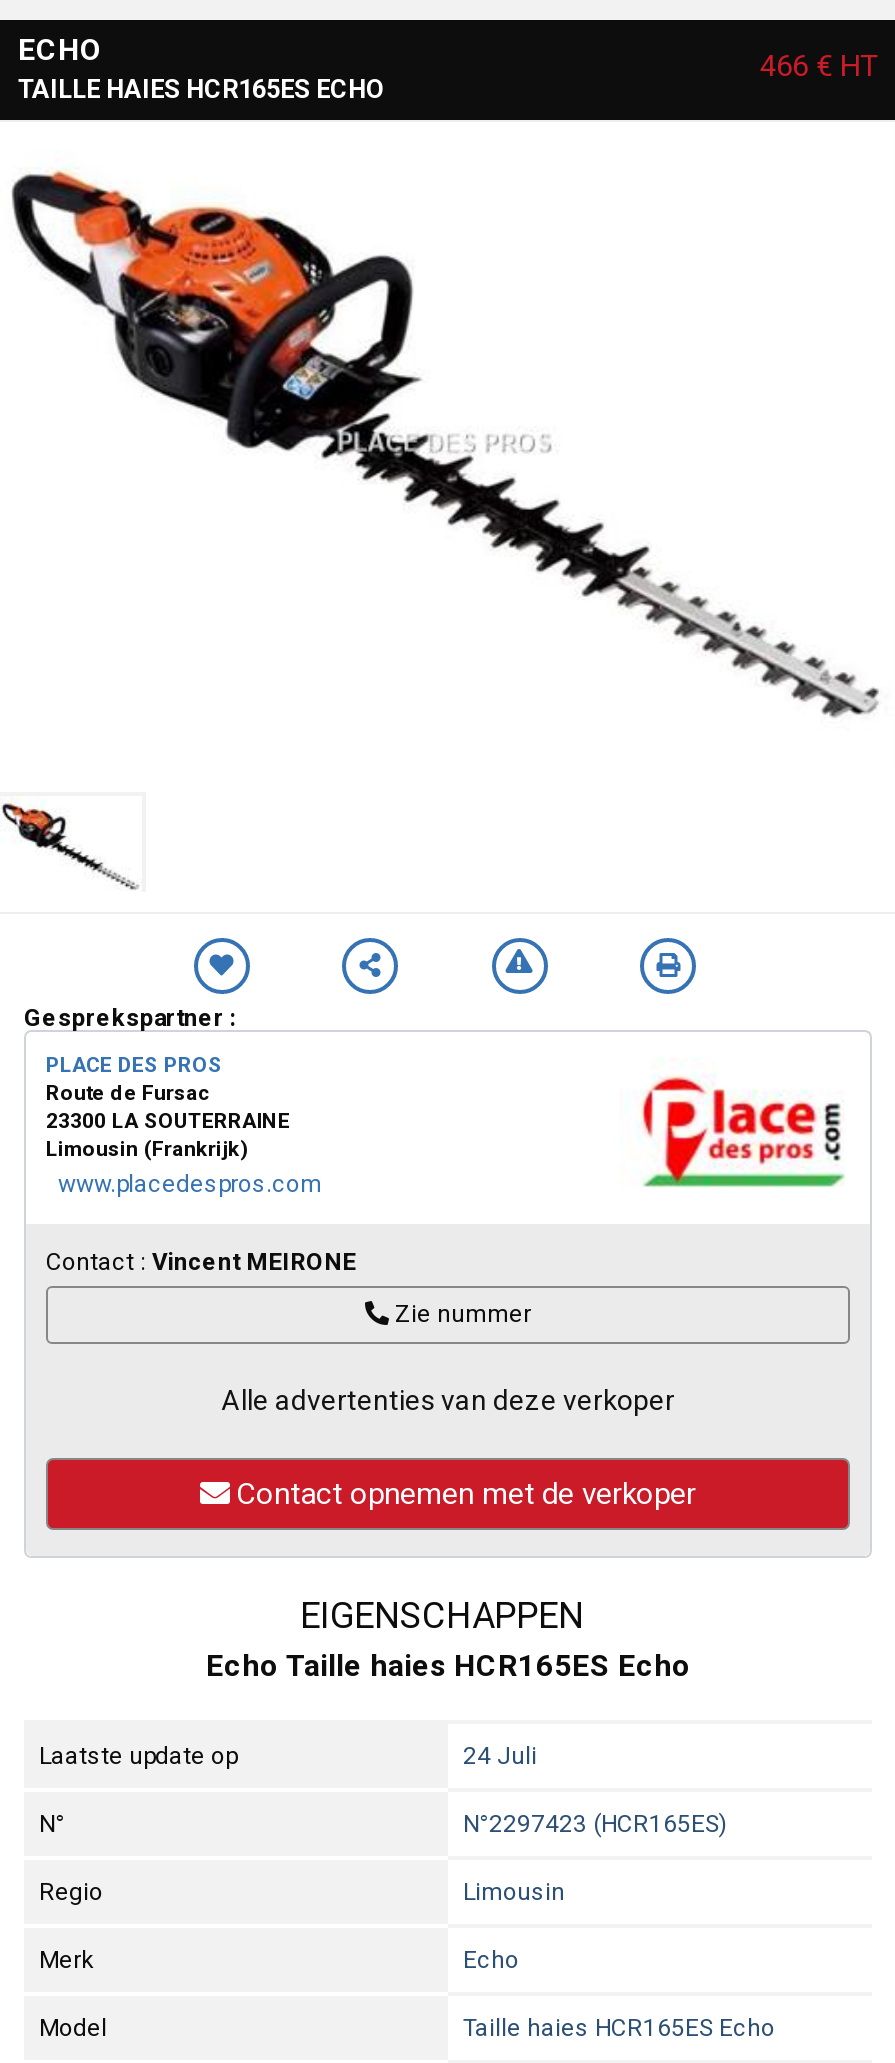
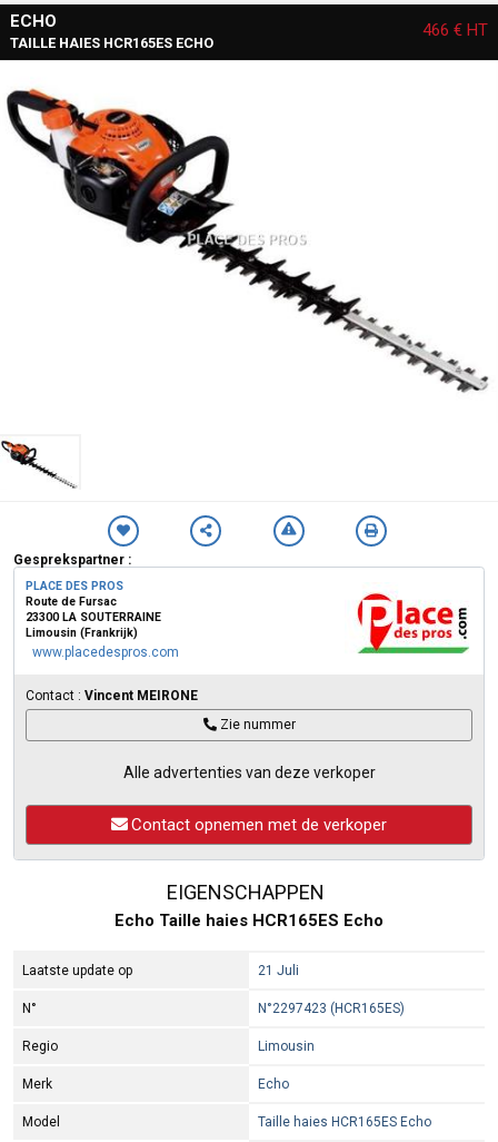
- 24 Juli
+ 21 Juli
